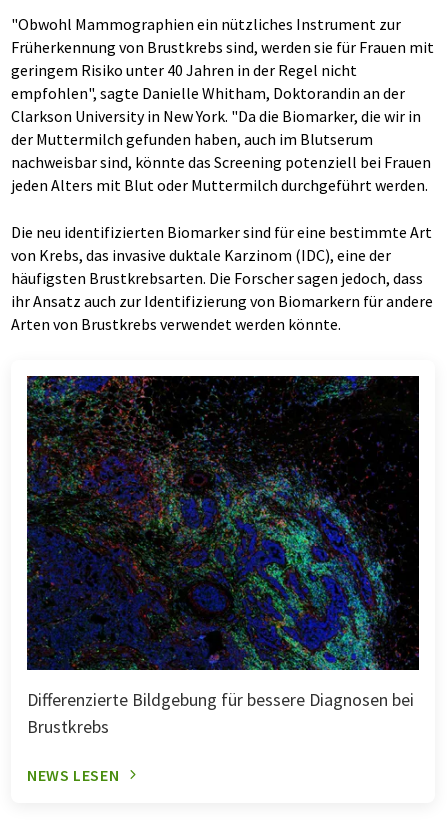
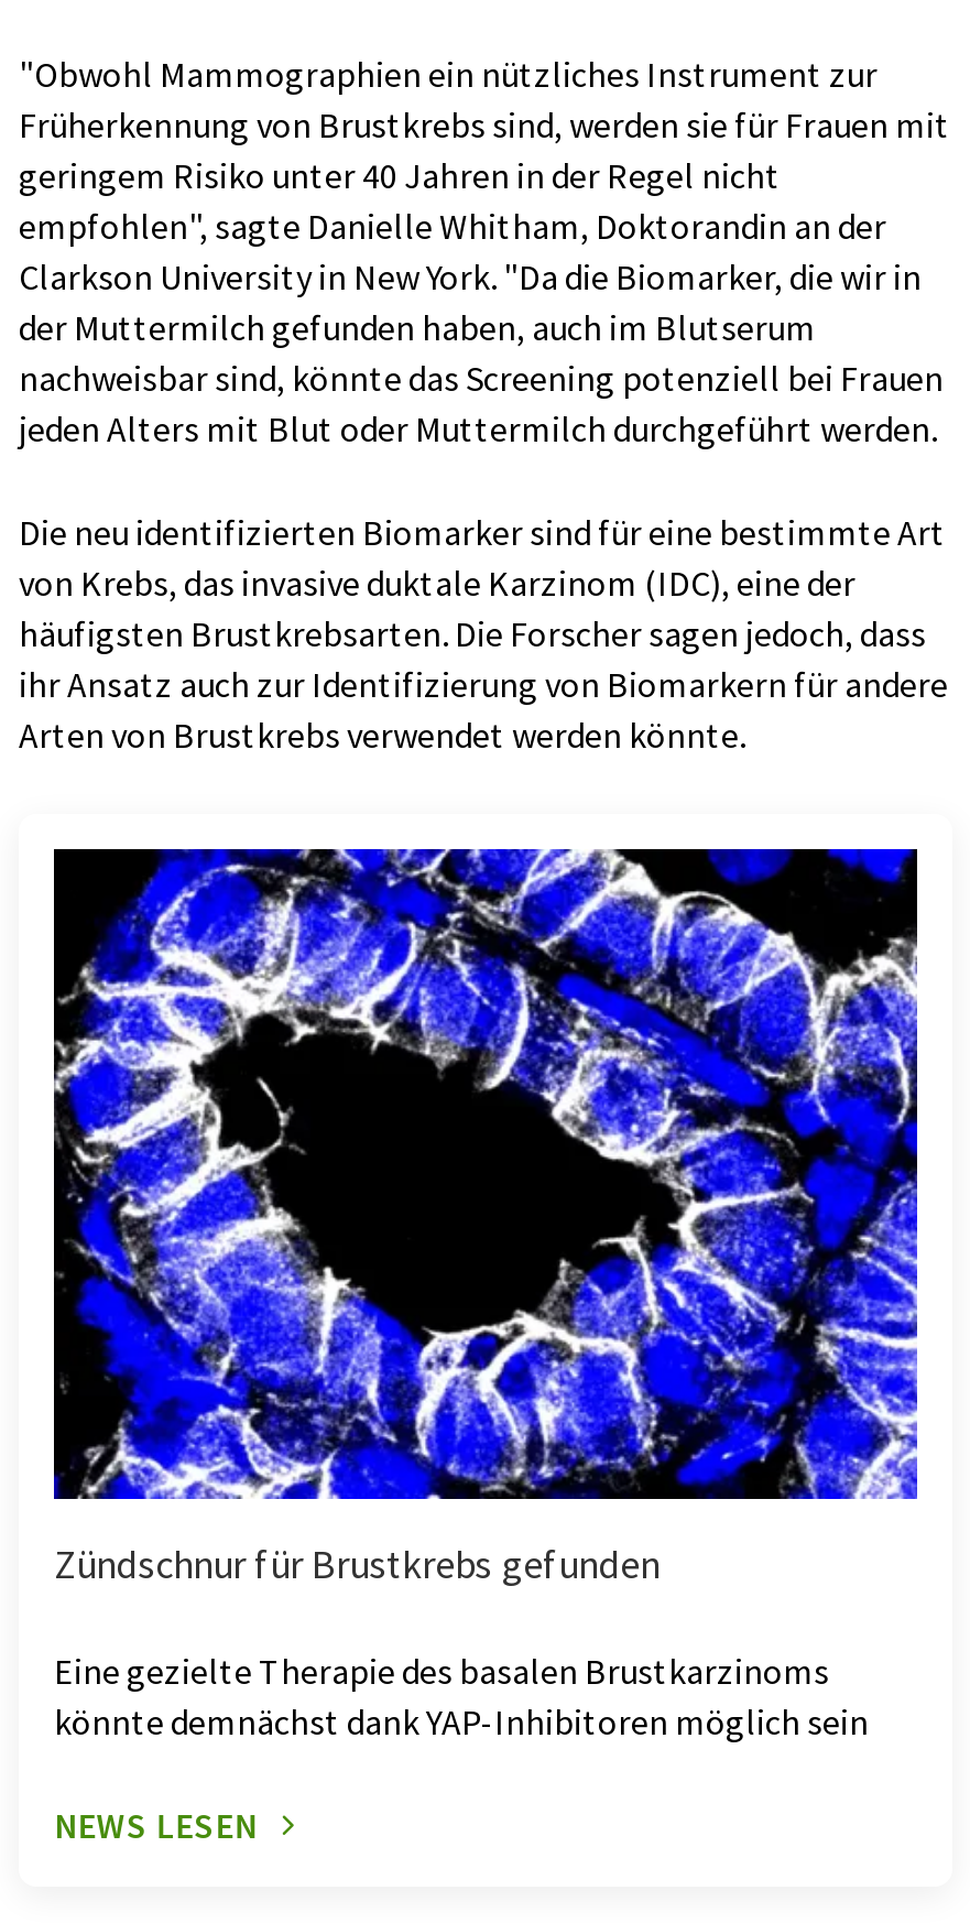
- [image]
- Differenzierte Bildgebung für bessere Diagnosen bei
- Brustkrebs
+ [image]
+ Zündschnur für Brustkrebs gefunden
+ Eine gezielte Therapie des basalen Brustkarzinoms
+ könnte demnächst dank YAP-Inhibitoren möglich sein
